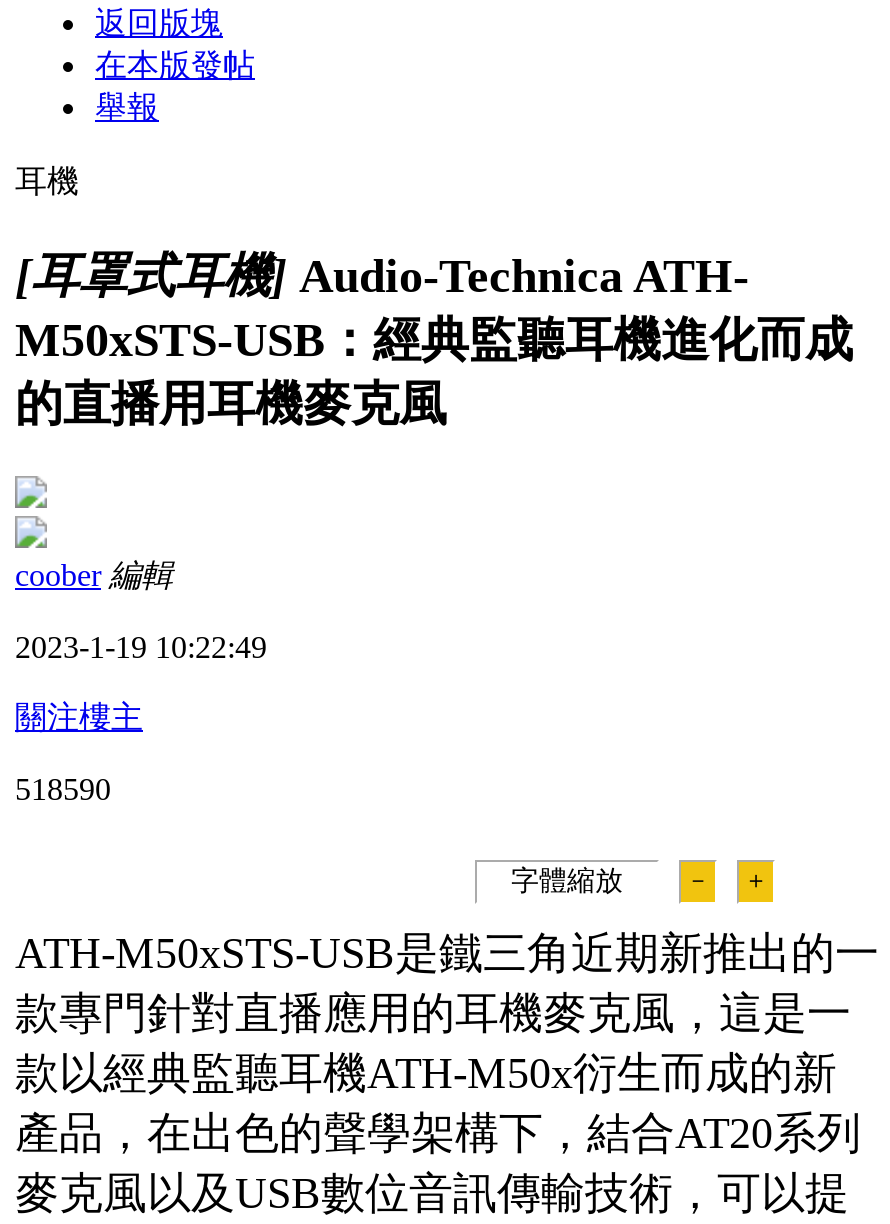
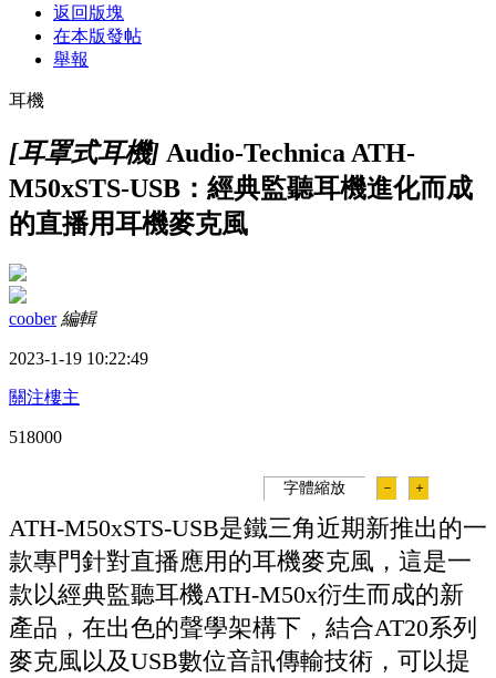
- 518590
+ 518000
